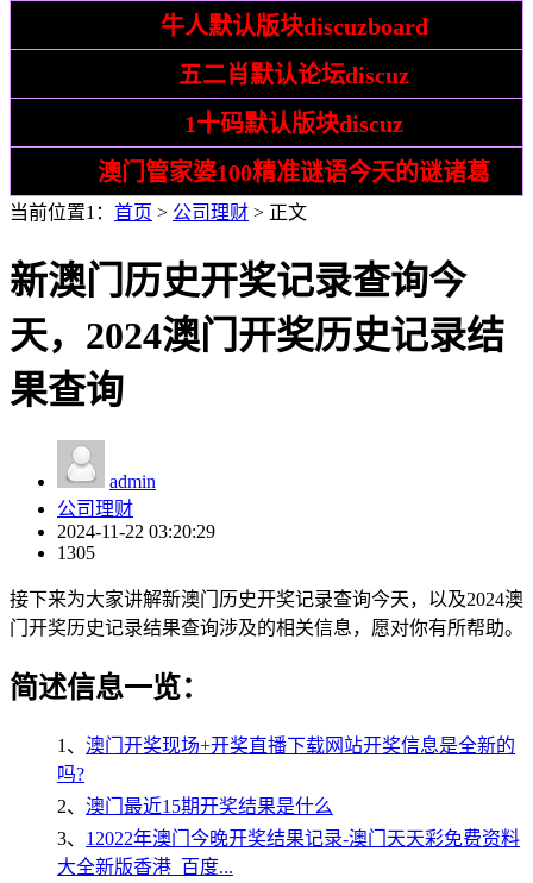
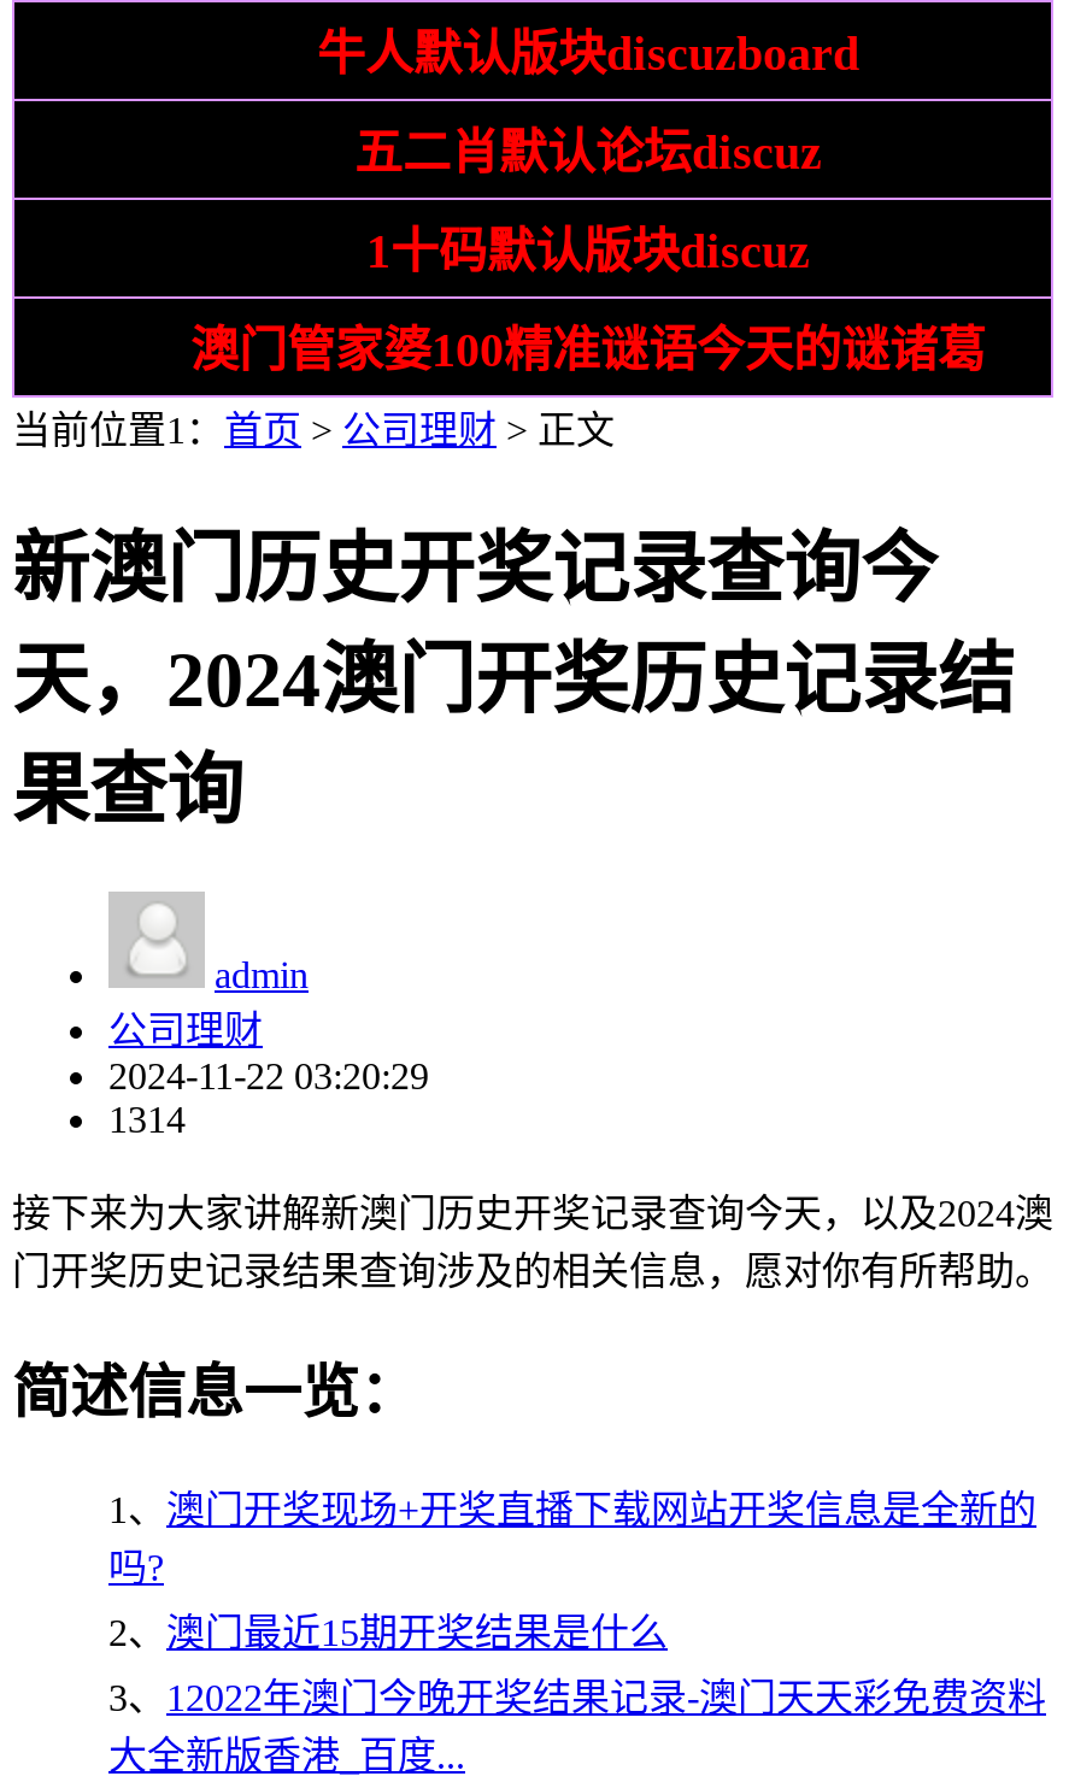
- 1305
+ 1314
